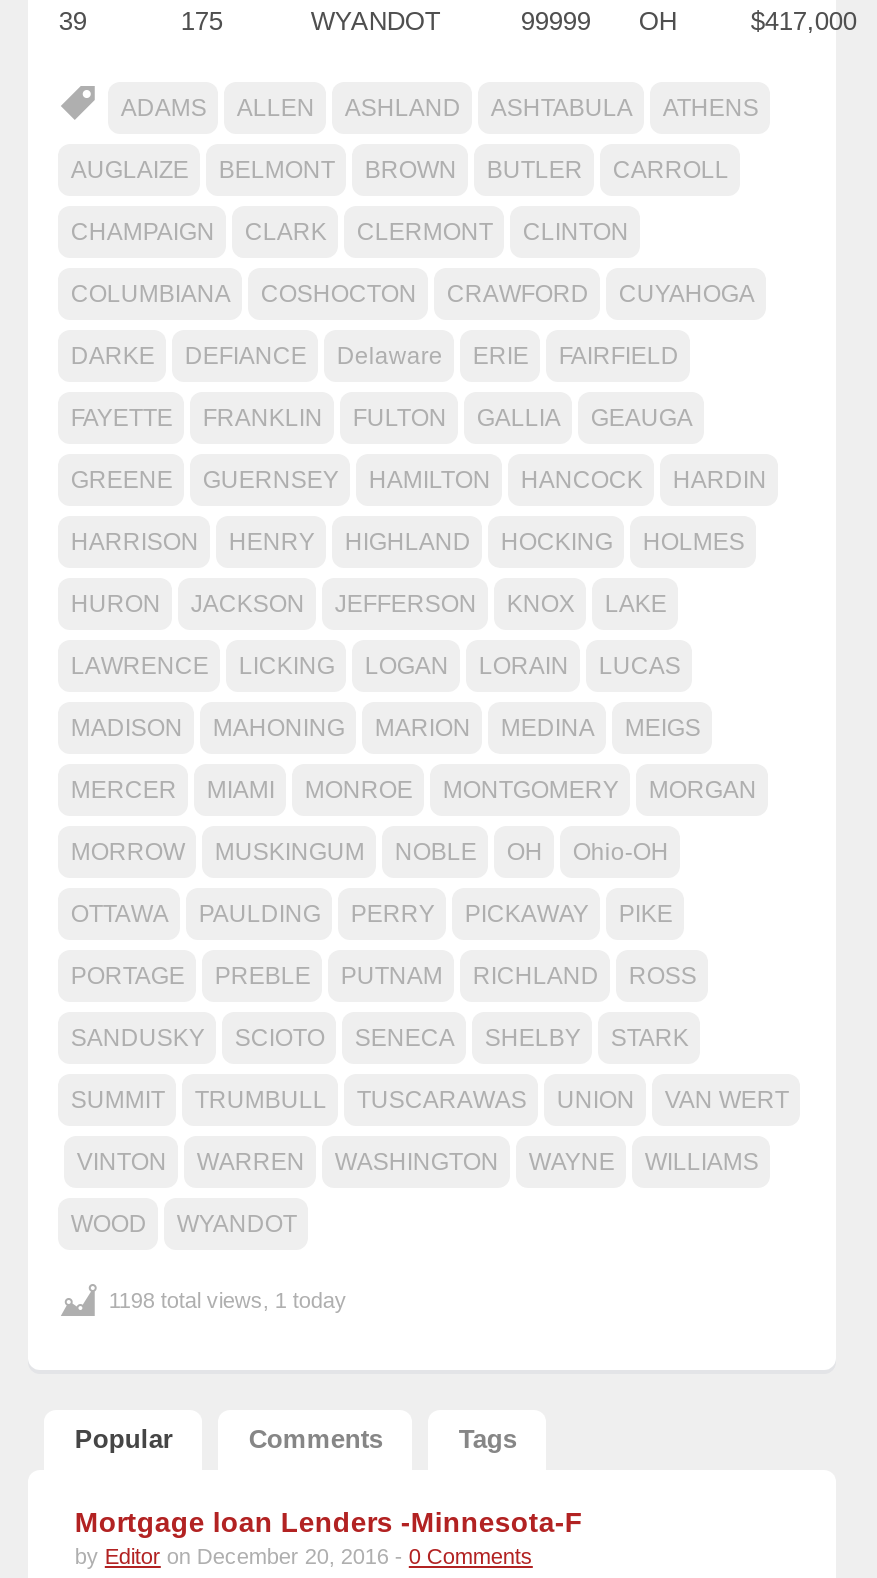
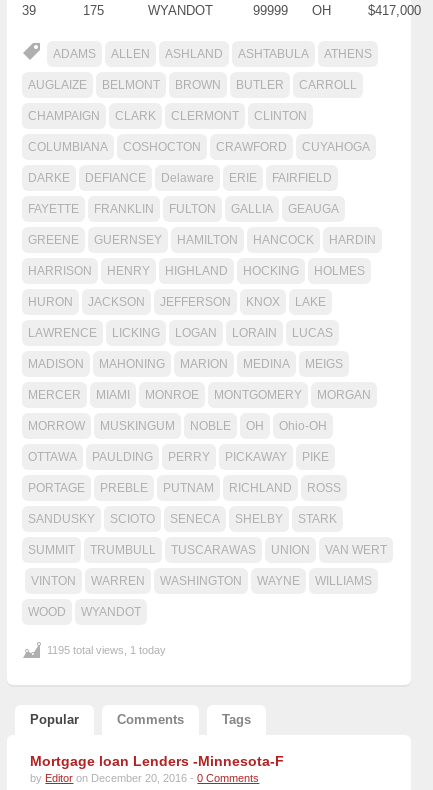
- 1198 total views, 1 today
+ 1195 total views, 1 today
